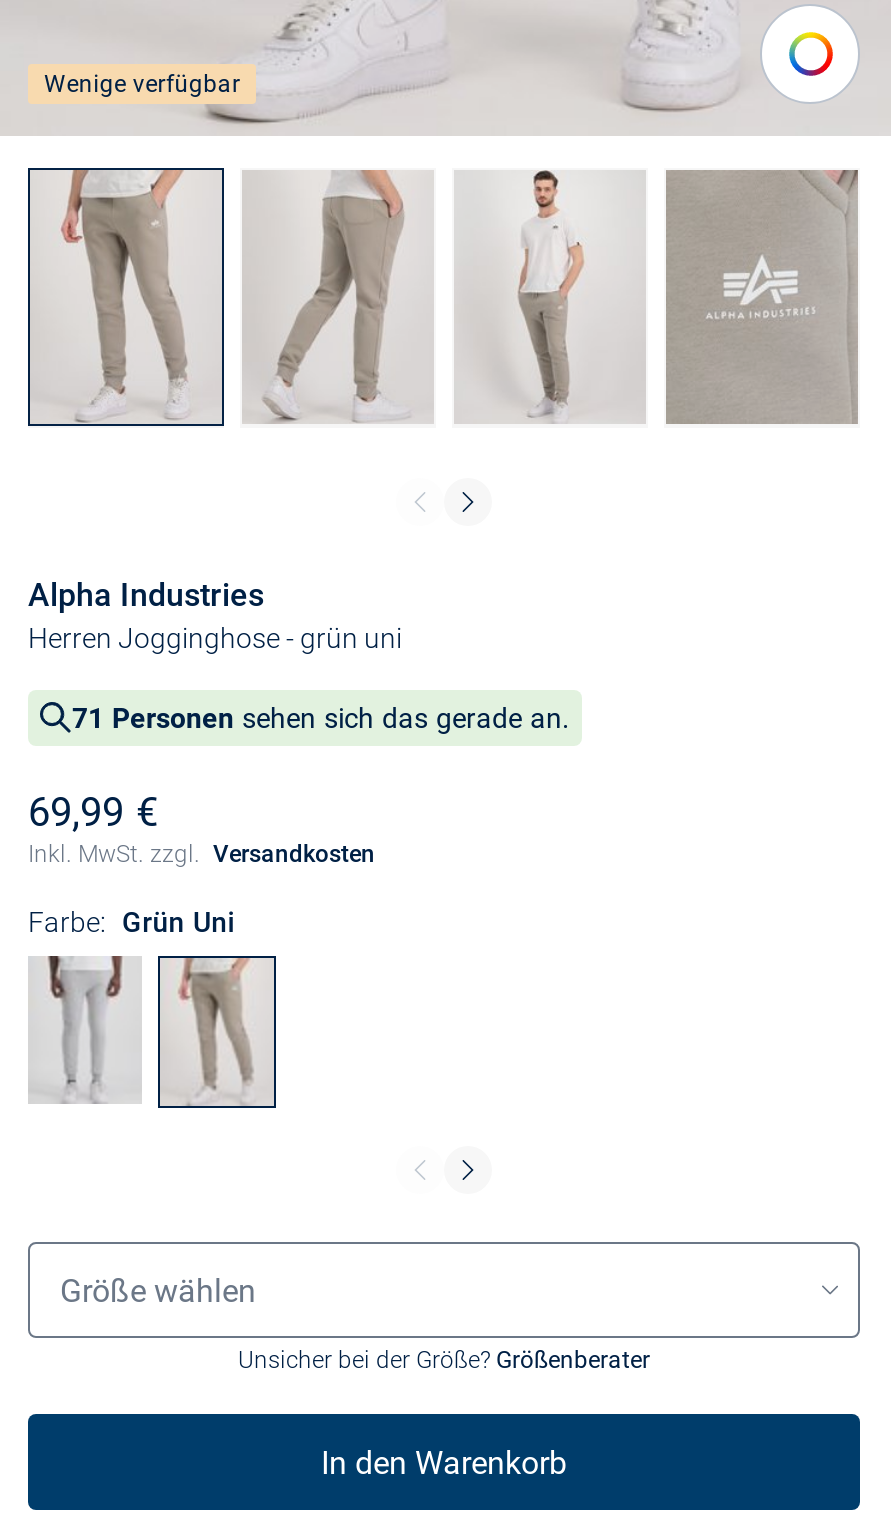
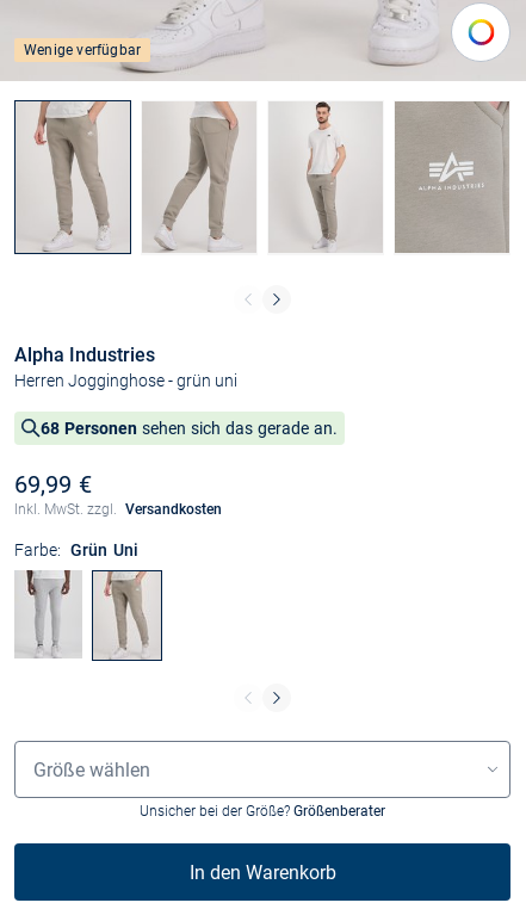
- 71 Personen sehen sich das gerade an.
+ 68 Personen sehen sich das gerade an.
